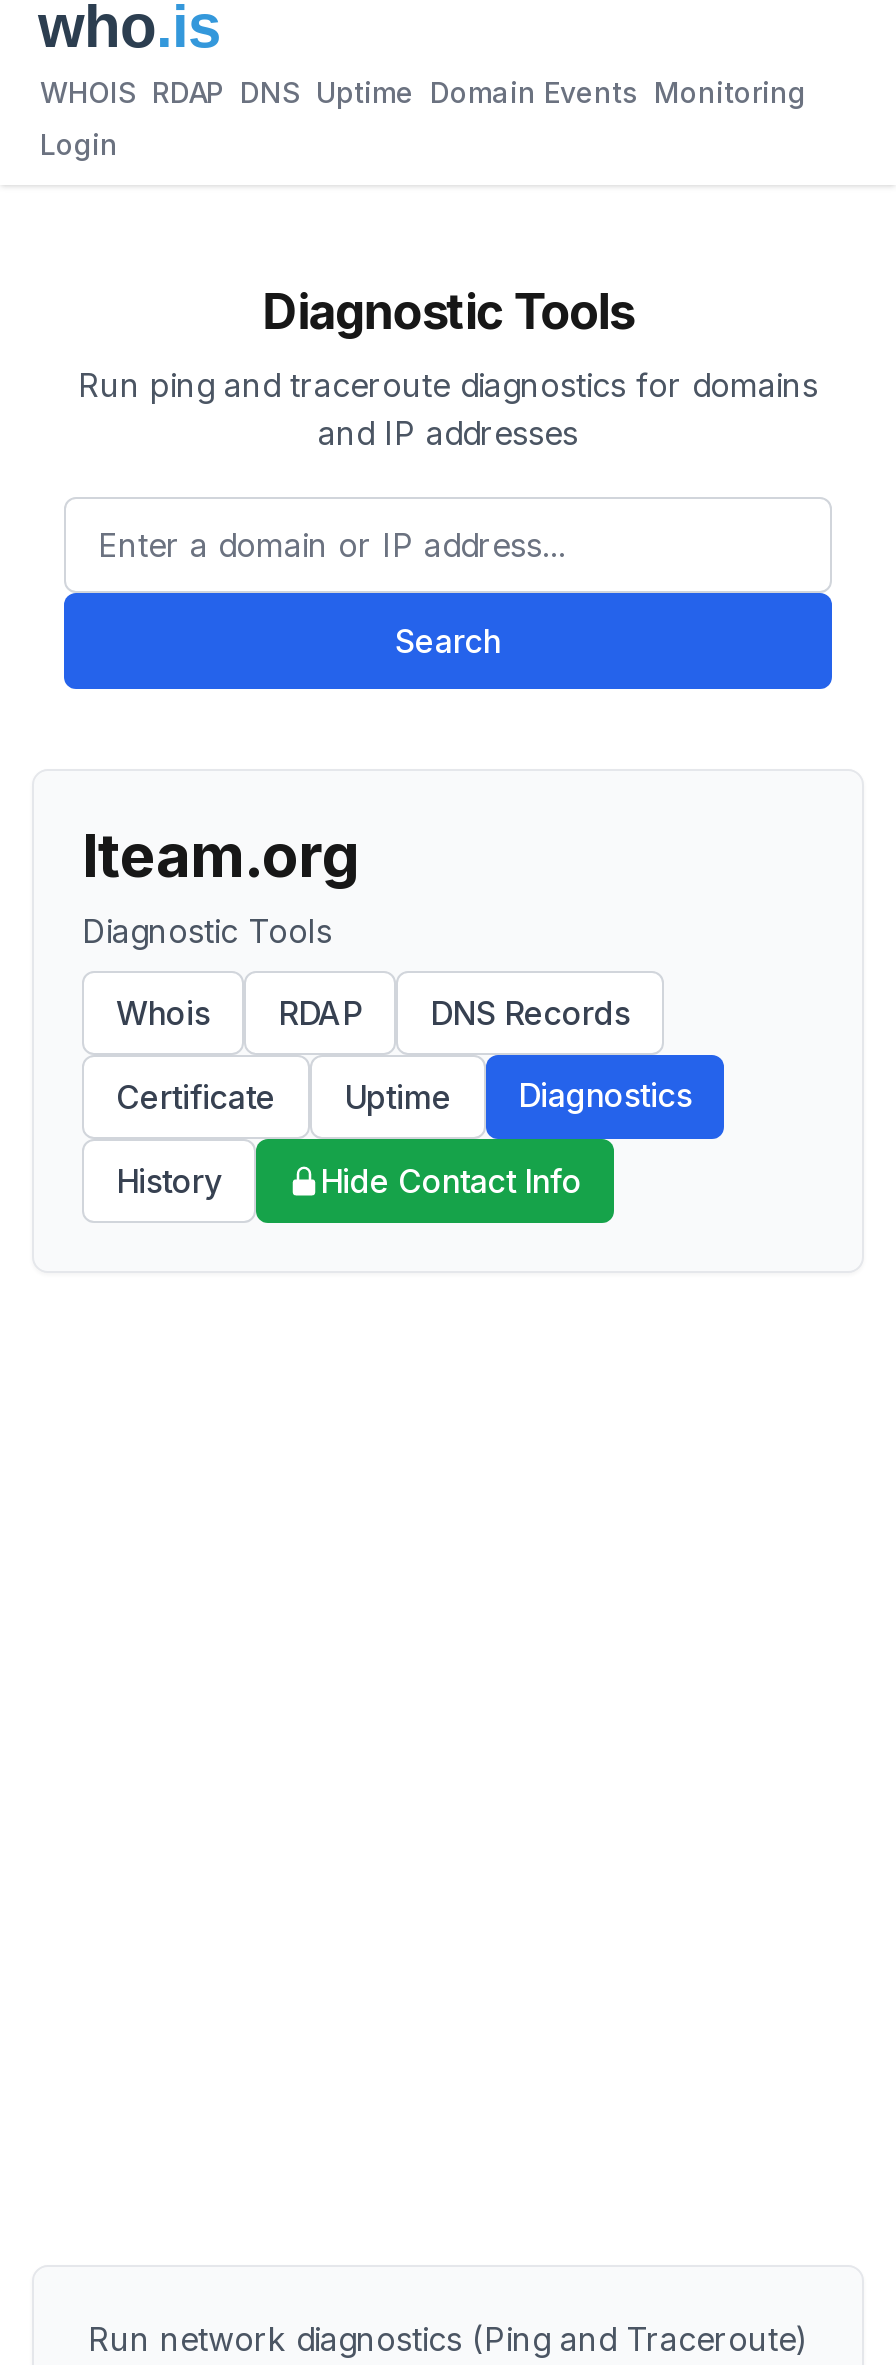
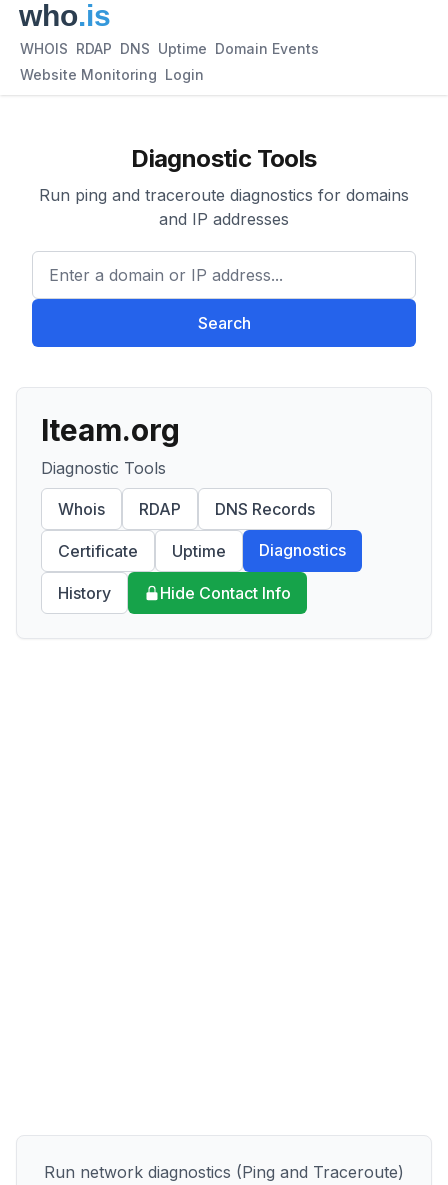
- WHOIS RDAP DNS Uptime Domain Events Monitoring
+ WHOIS RDAP DNS Uptime Domain Events

- Login
+ Website Monitoring Login
